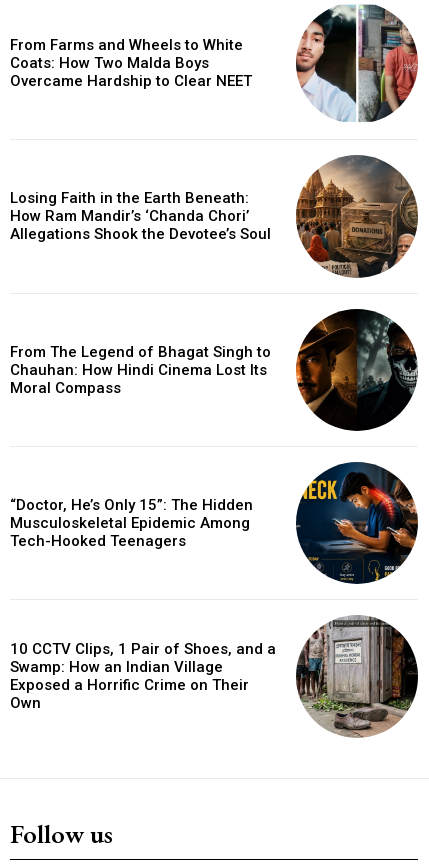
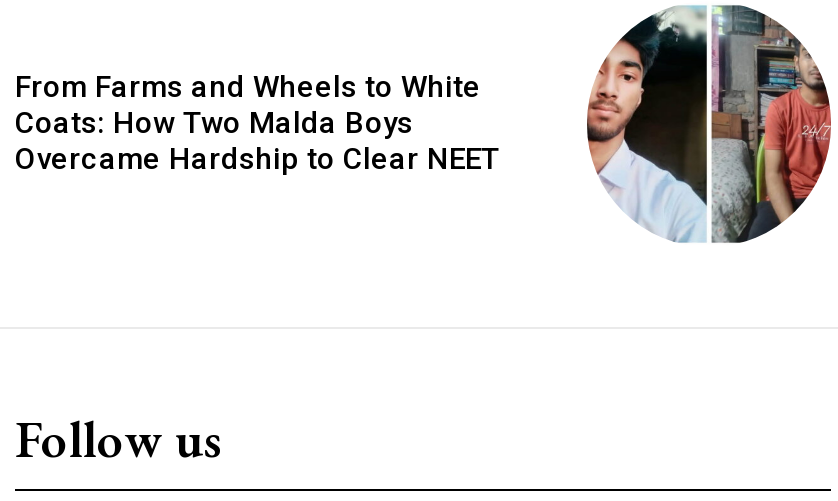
- [image]
- Losing Faith in the Earth Beneath:
- How Ram Mandir’s ‘Chanda Chori’
- Allegations Shook the Devotee’s Soul

- [image]
- From The Legend of Bhagat Singh to
- Chauhan: How Hindi Cinema Lost Its
- Moral Compass

- [image]

- “Doctor, He’s Only 15”: The Hidden
- Musculoskeletal Epidemic Among
- Tech-Hooked Teenagers

- [image]
- 10 CCTV Clips, 1 Pair of Shoes, and a
- Swamp: How an Indian Village
- Exposed a Horrific Crime on Their
- Own
